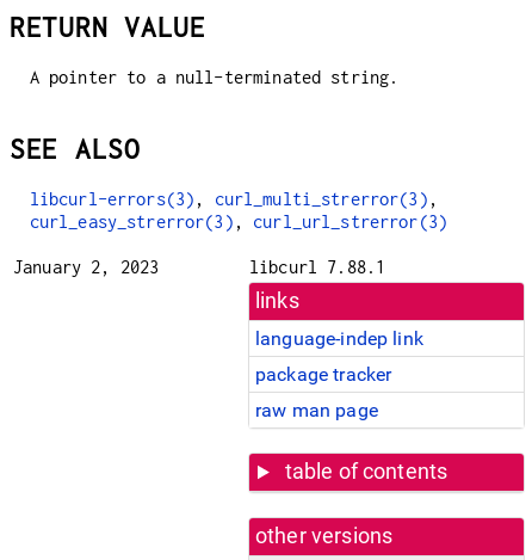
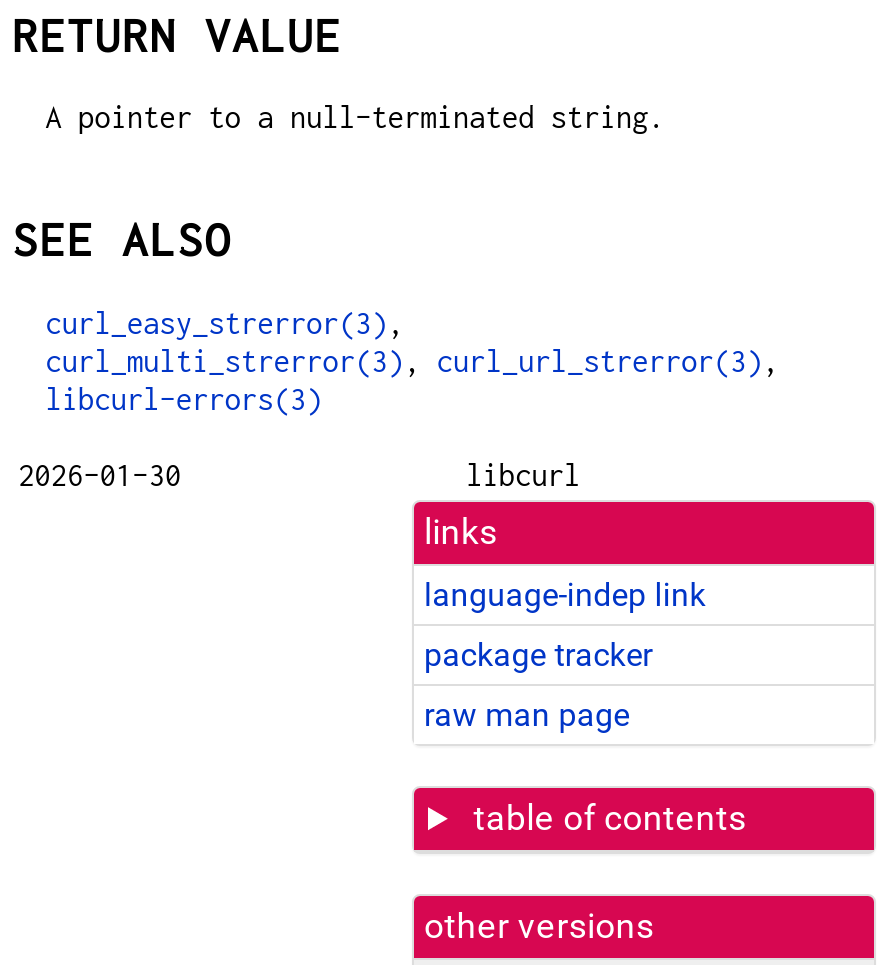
- libcurl-errors(3), curl_multi_strerror(3),
- curl_easy_strerror(3), curl_url_strerror(3)
+ curl_easy_strerror(3),
+ curl_multi_strerror(3), curl_url_strerror(3),
+ libcurl-errors(3)

- January 2, 2023
- libcurl 7.88.1
+ 2026-01-30
+ libcurl
